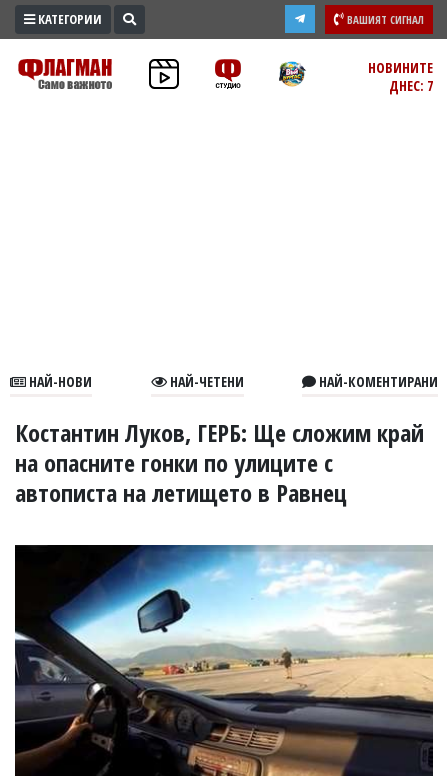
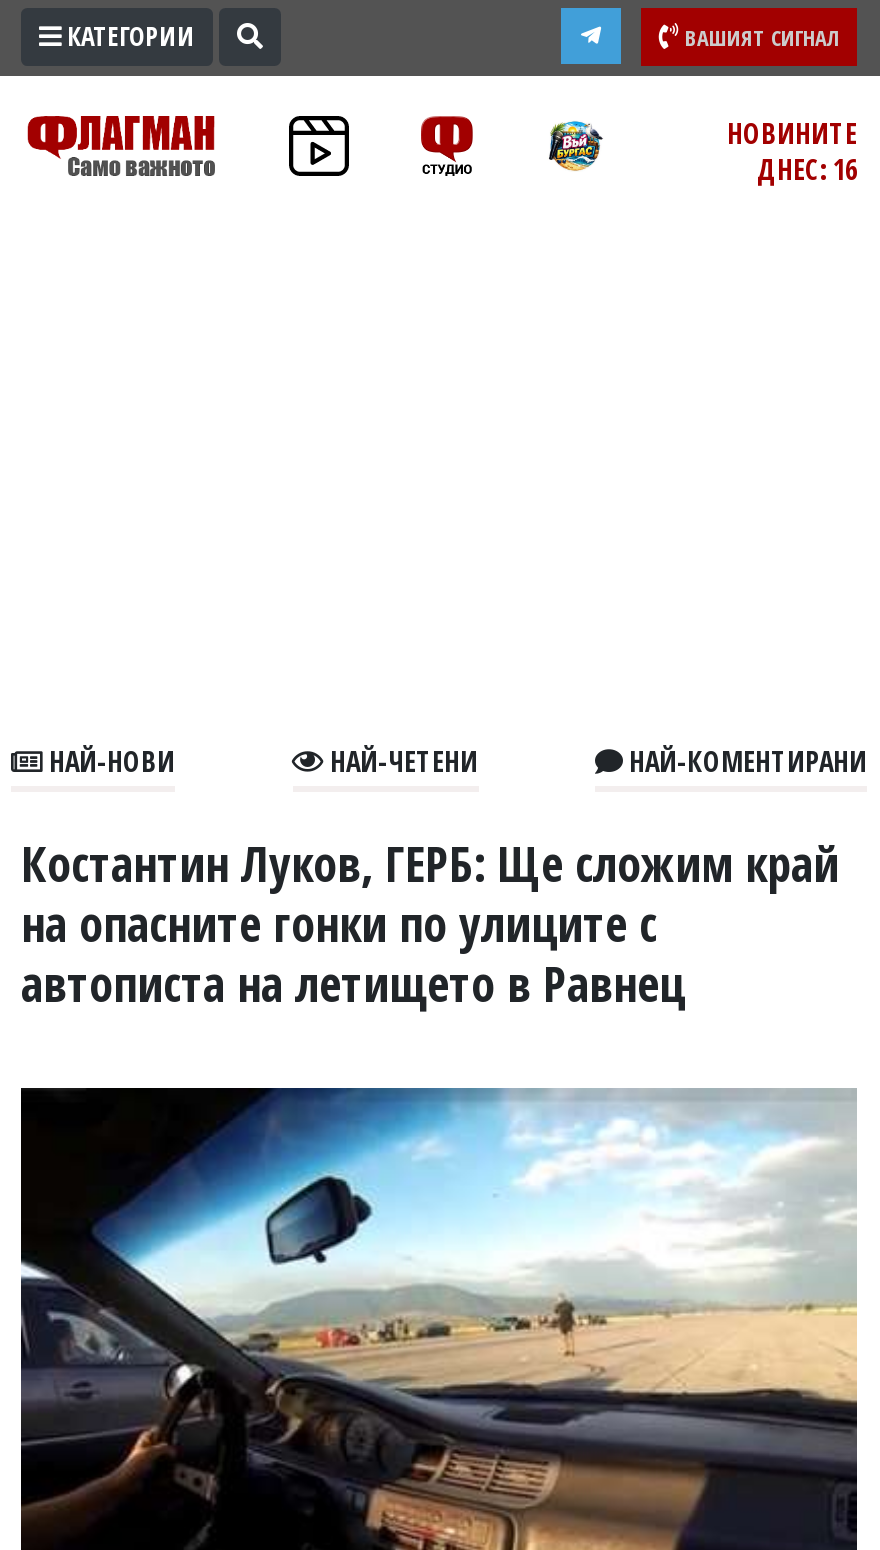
- ДНЕС: 7
+ ДНЕС: 16
